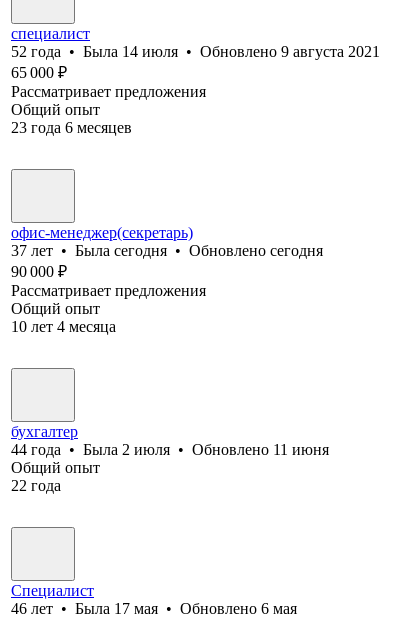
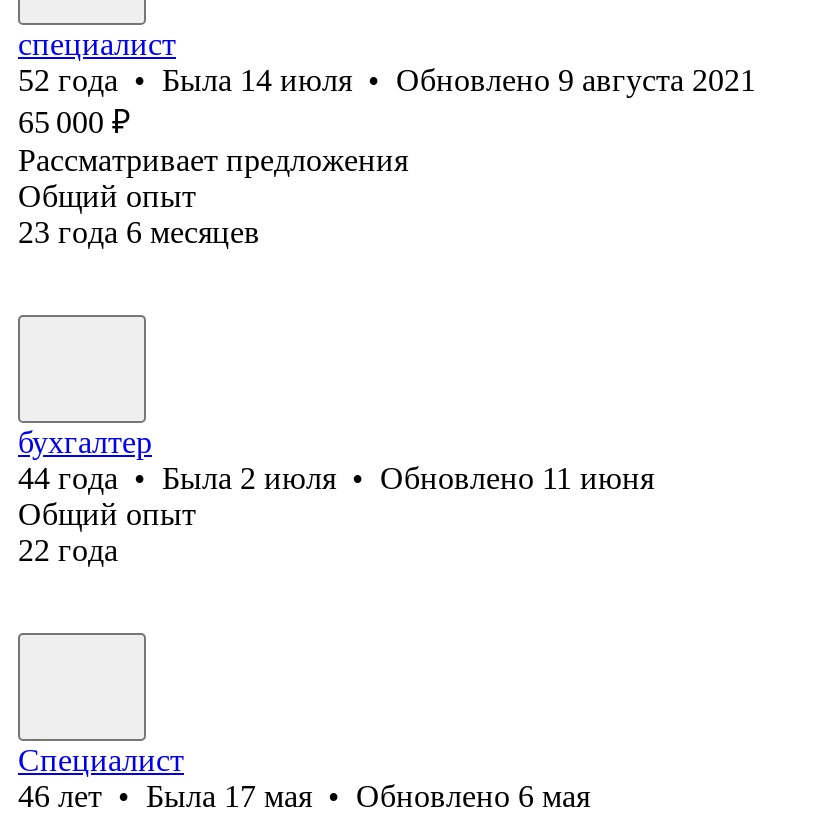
- офис-менеджер(секретарь)
- 37 лет • Была сегодня • Обновлено сегодня
- 90 000 ₽
- Рассматривает предложения
- Общий опыт
- 10 лет 4 месяца
